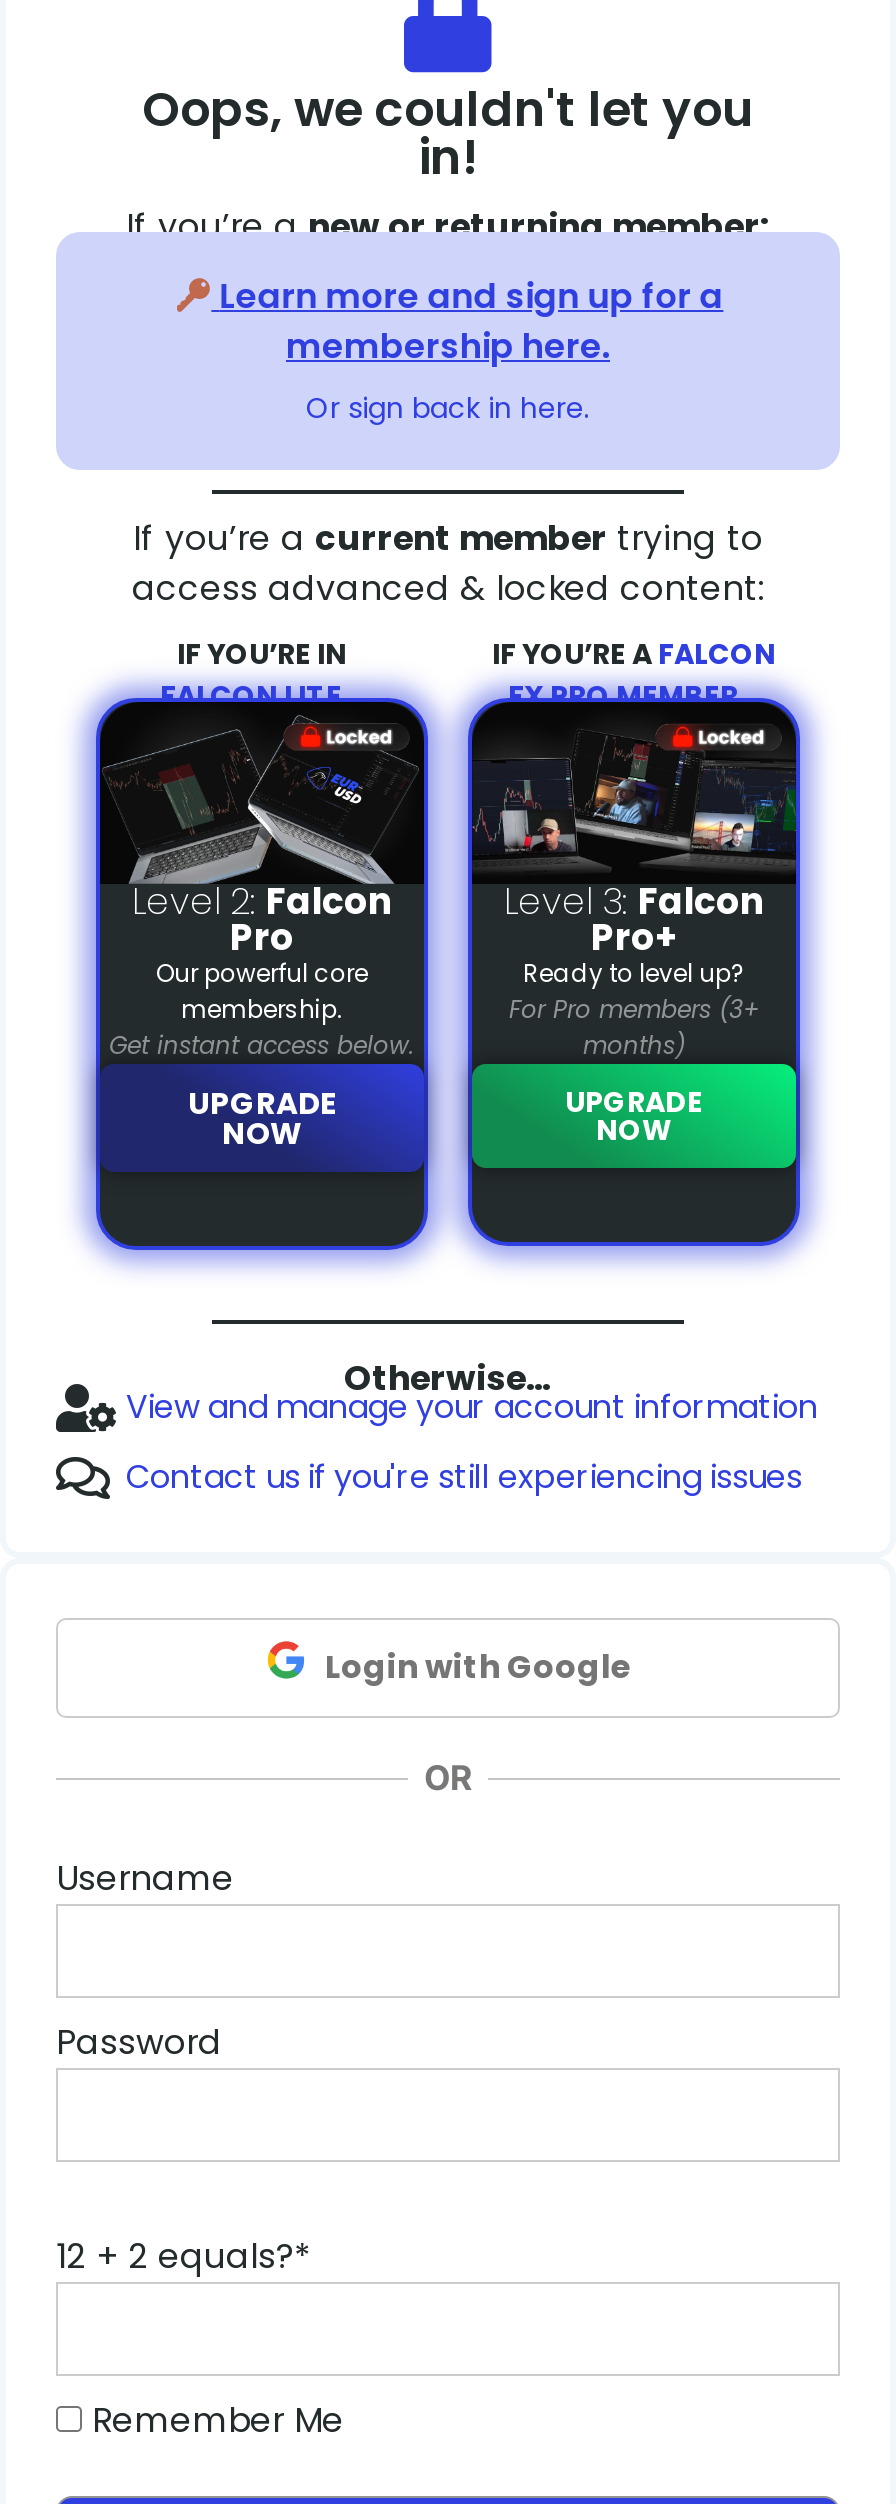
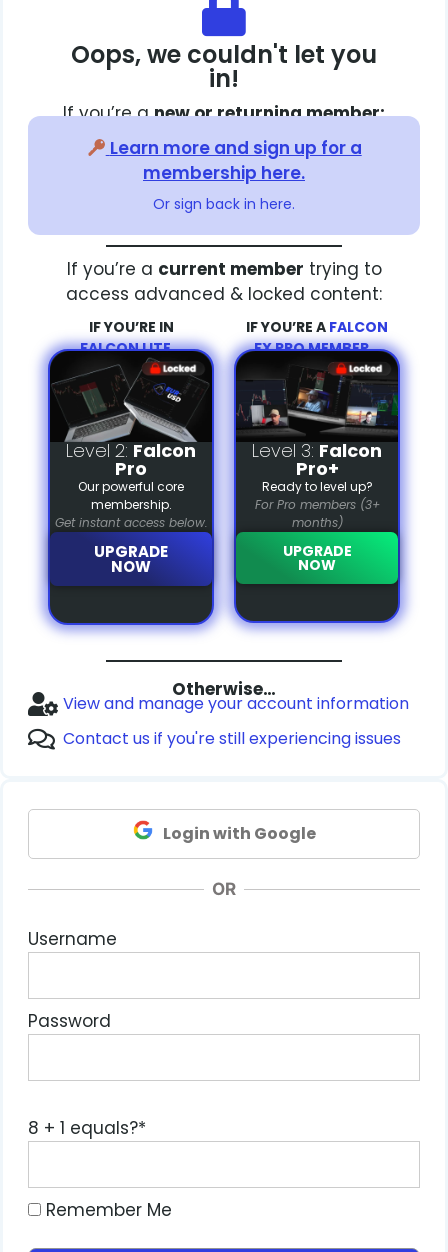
- 12 + 2 equals?*
+ 8 + 1 equals?*
